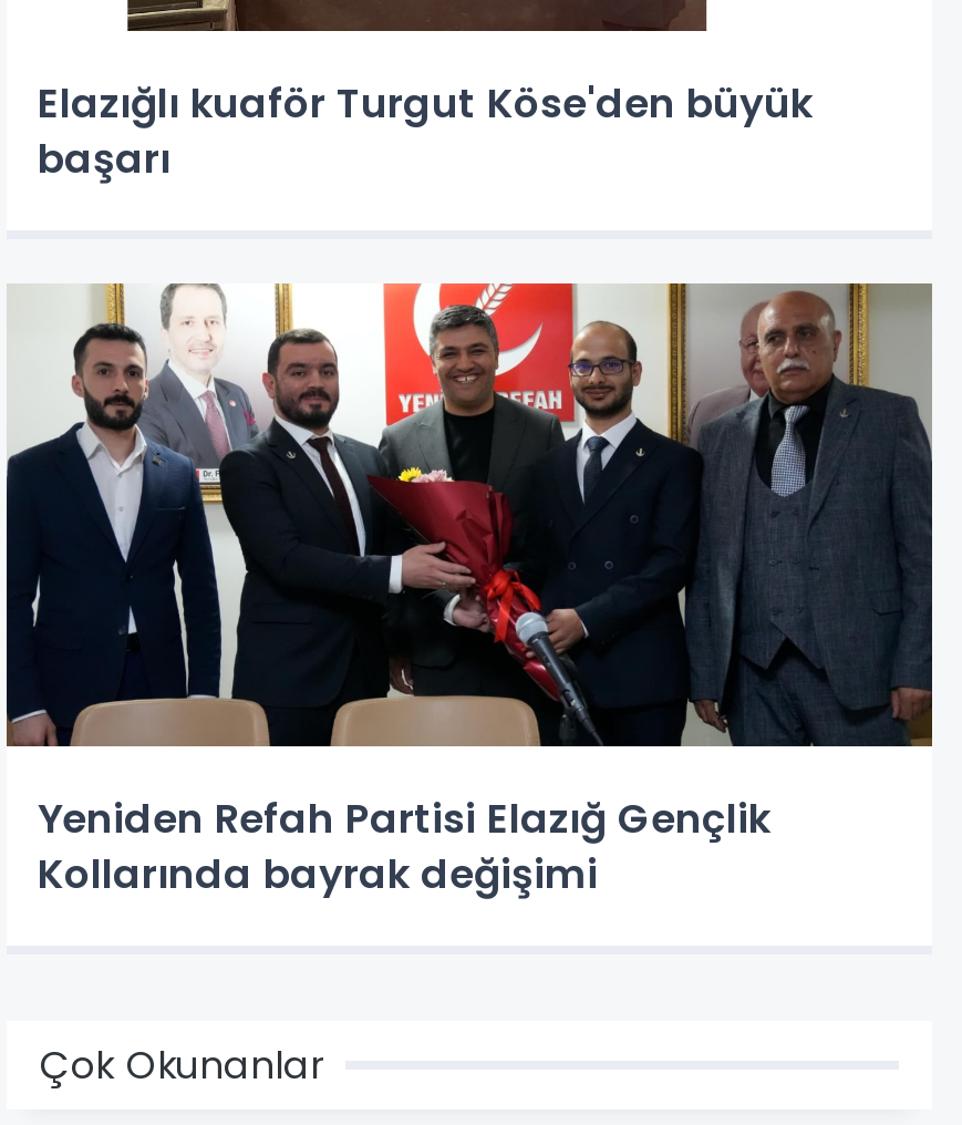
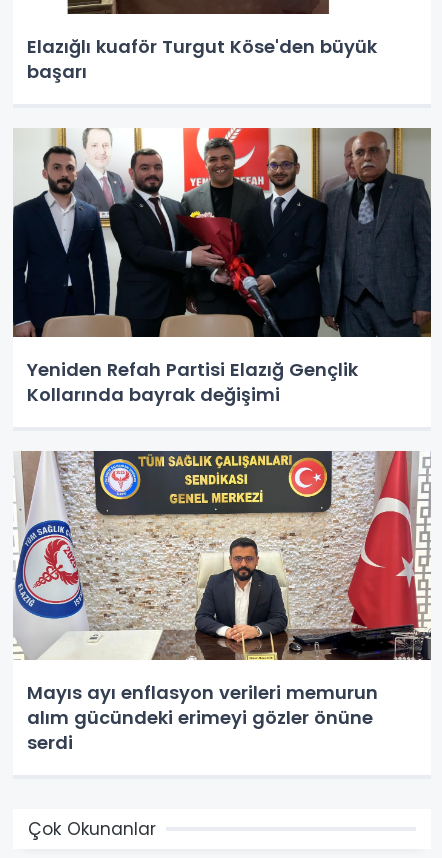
+ [image]
+ Mayıs ayı enflasyon verileri memurun
+ alım gücündeki erimeyi gözler önüne
+ serdi
